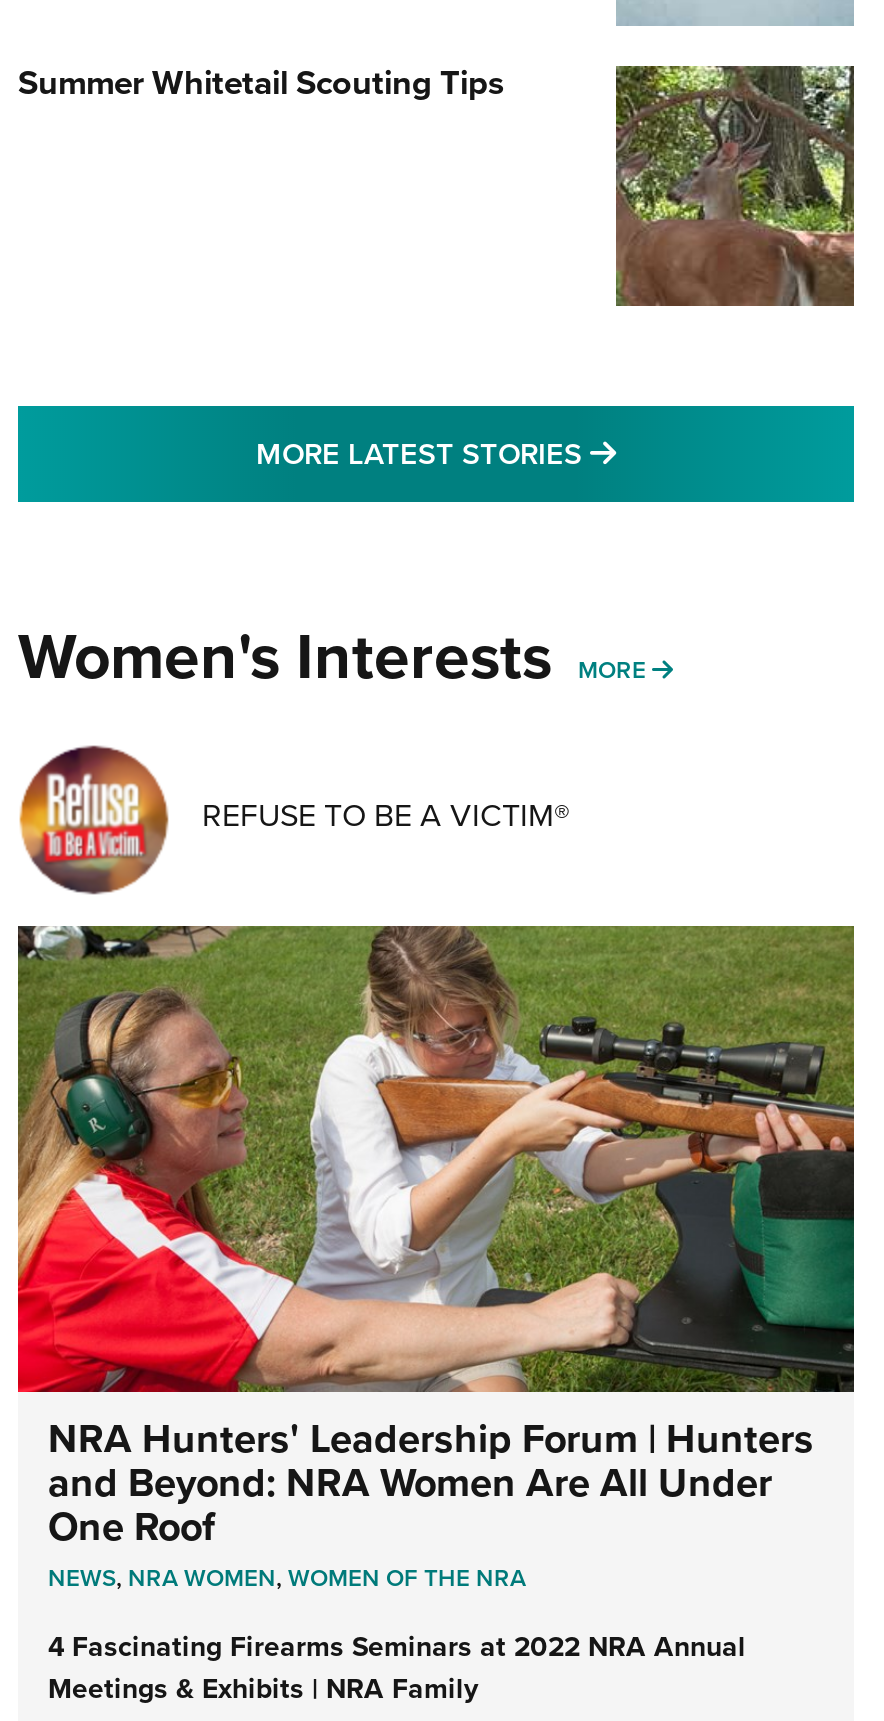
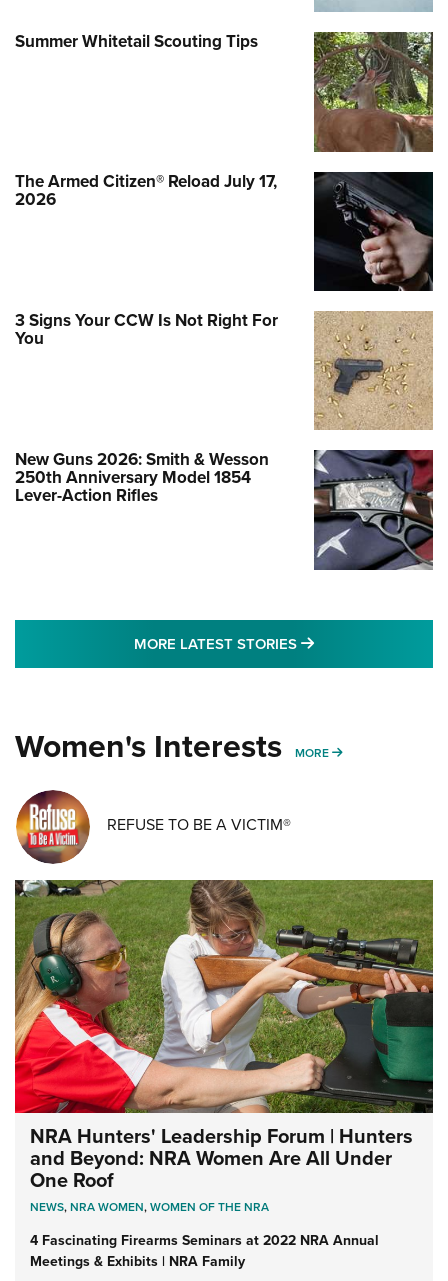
+ [image]
+ The Armed Citizen® Reload July 17,
+ 2026

+ [image]
+ 3 Signs Your CCW Is Not Right For
+ You

+ New Guns 2026: Smith & Wesson
+ 250th Anniversary Model 1854
+ Lever-Action Rifles

+ [image]
